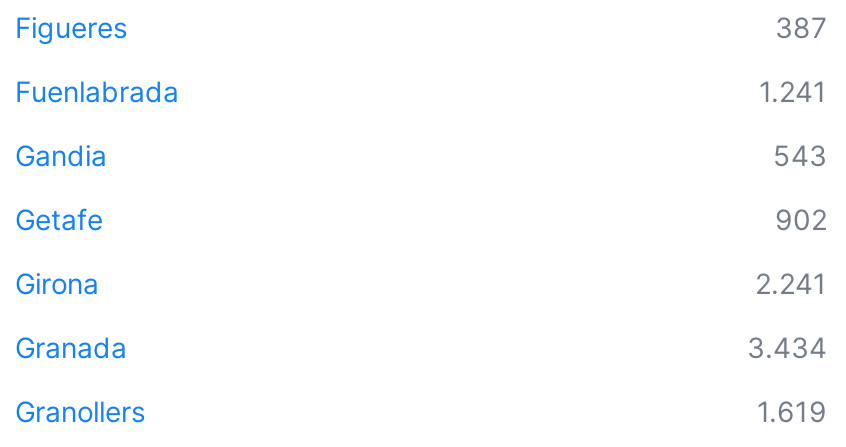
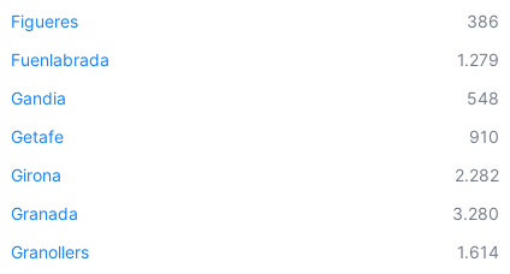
- 387
+ 386

- 1.241
+ 1.279

- 543
+ 548

- 902
+ 910

- 2.241
+ 2.282

- 3.434
+ 3.280

- 1.619
+ 1.614
